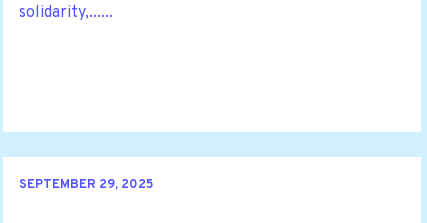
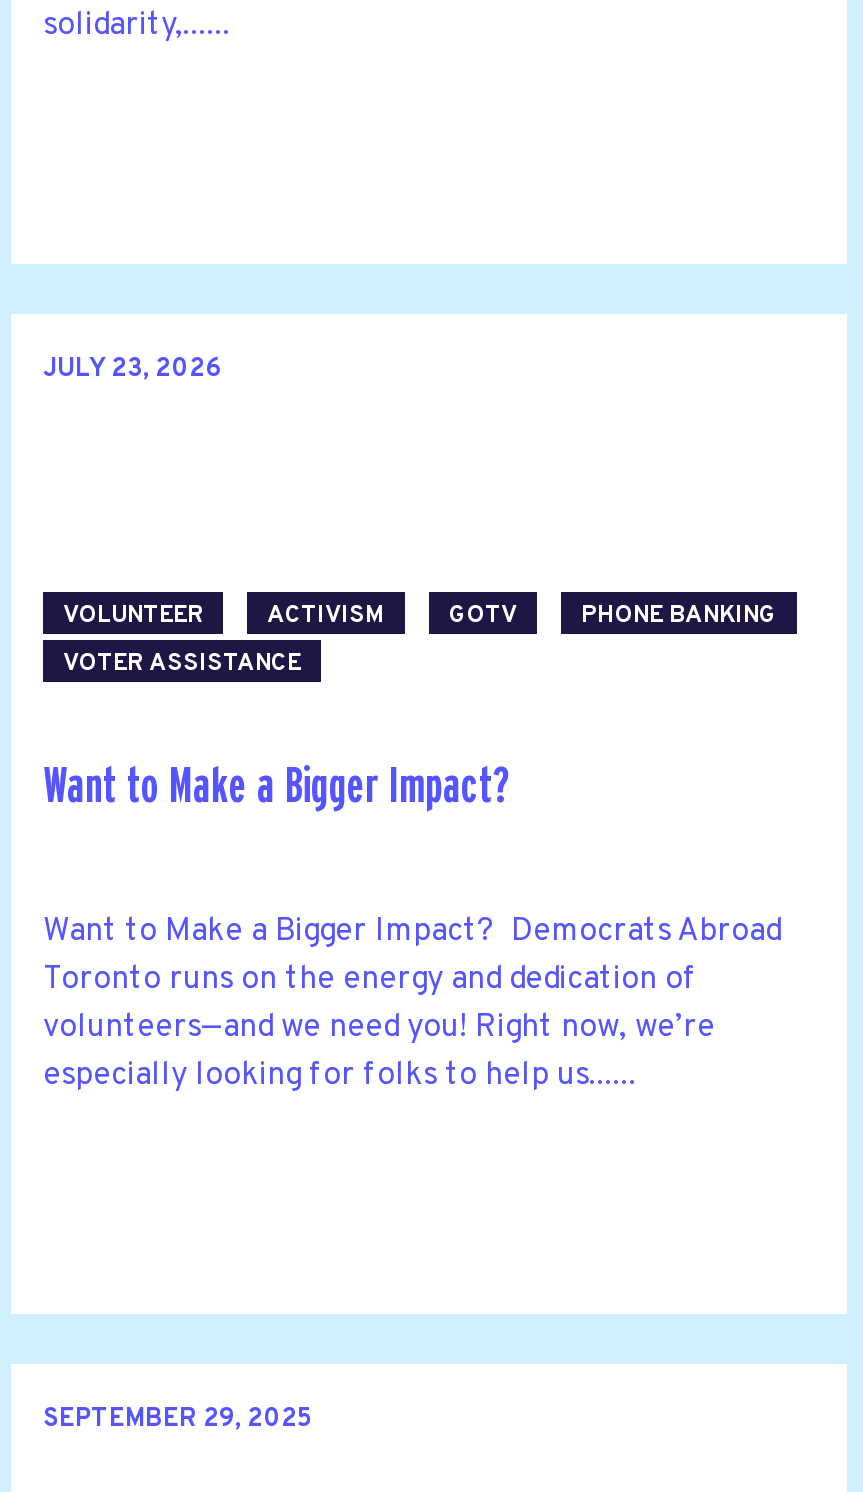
+ JULY 23, 2026

+ VOLUNTEER
+ ACTIVISM
+ GOTV
+ PHONE BANKING
+ VOTER ASSISTANCE
+ Want to Make a Bigger Impact?
+ Want to Make a Bigger Impact? Democrats Abroad
+ Toronto runs on the energy and dedication of
+ volunteers—and we need you! Right now, we’re
+ especially looking for folks to help us......
